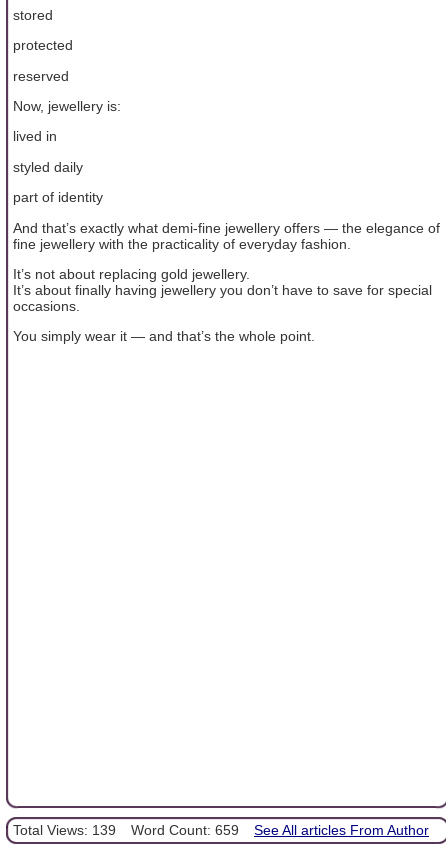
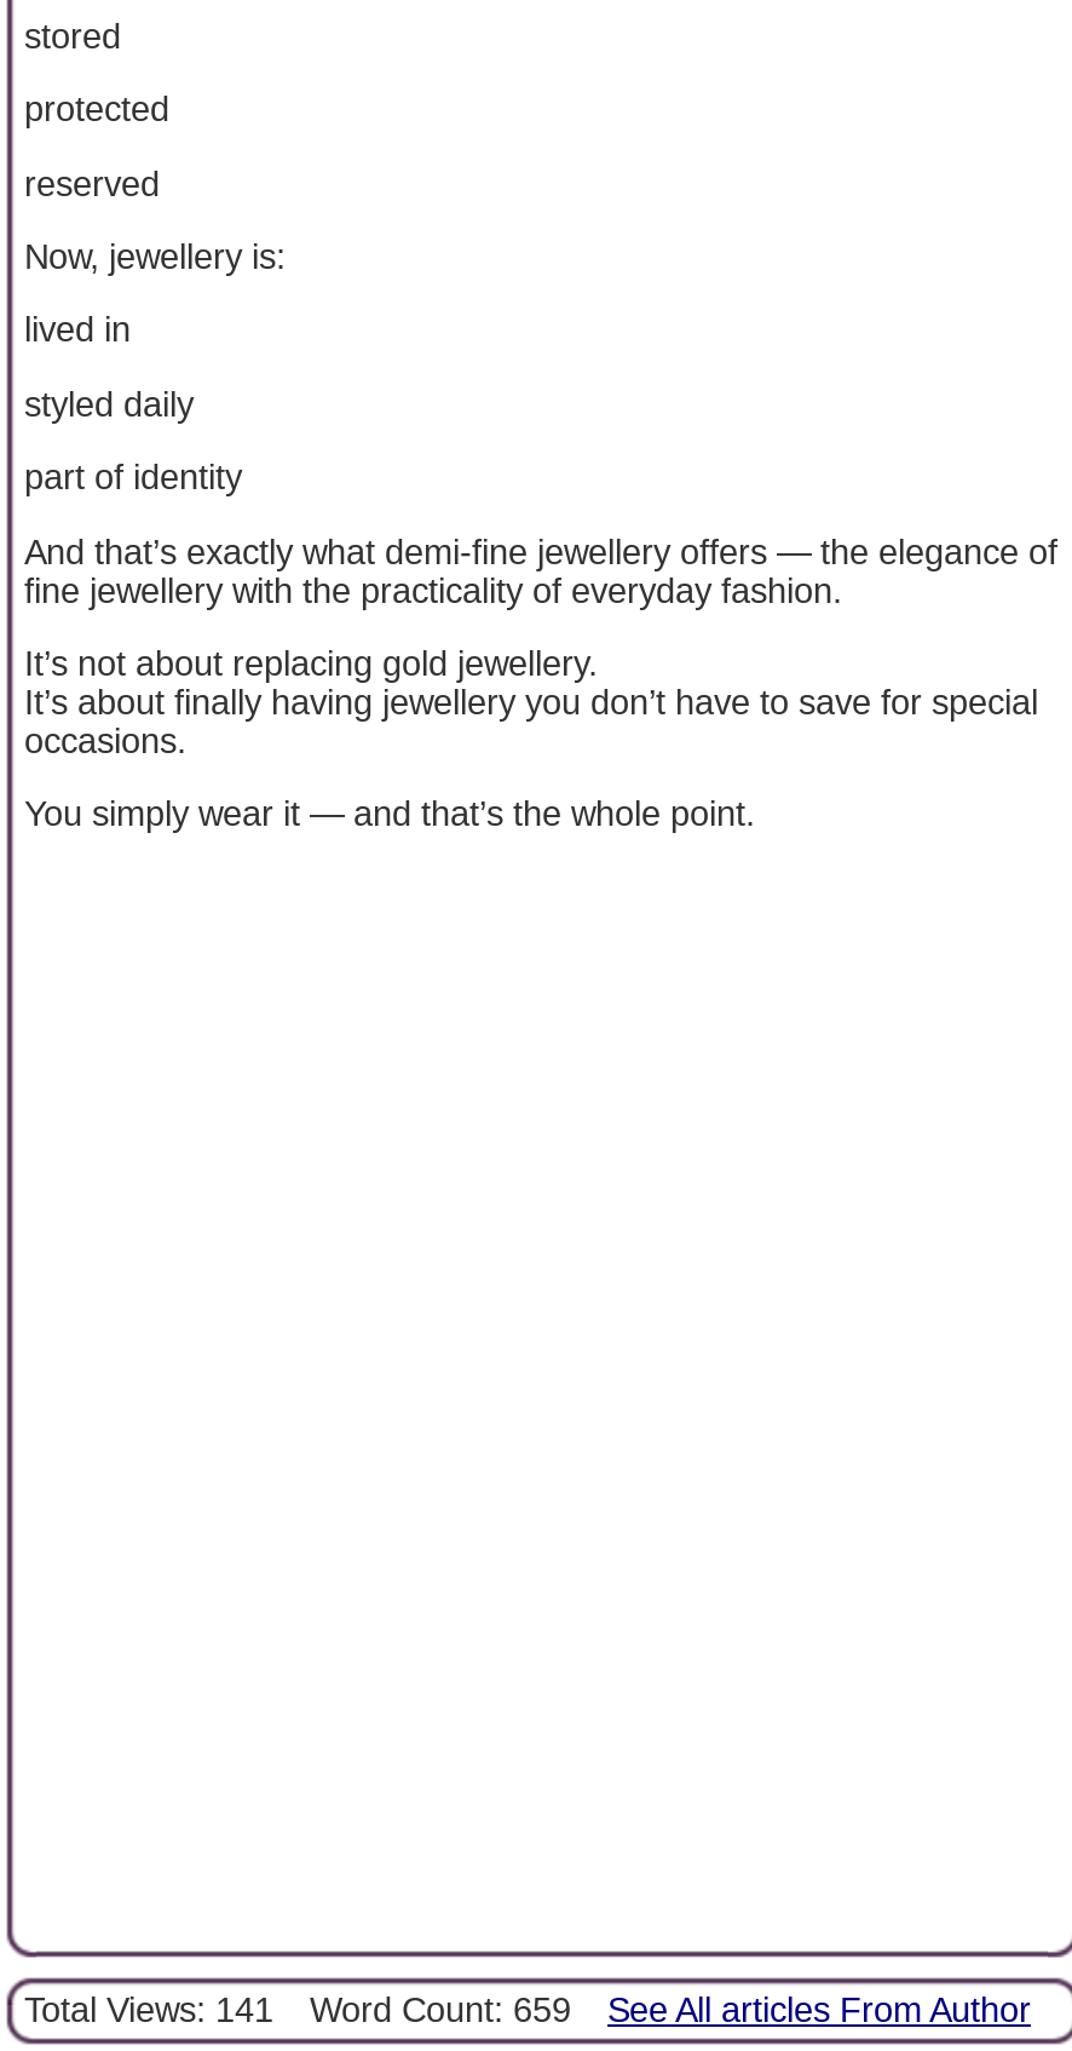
- Total Views: 139 Word Count: 659 See All articles From Author
+ Total Views: 141 Word Count: 659 See All articles From Author
